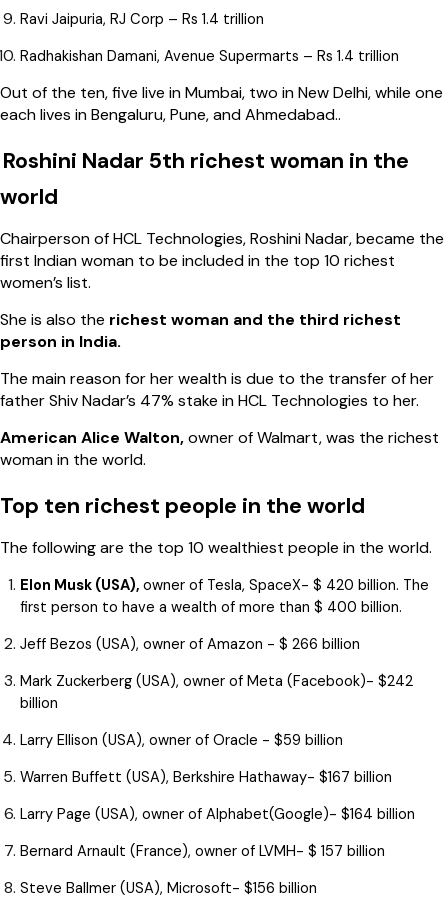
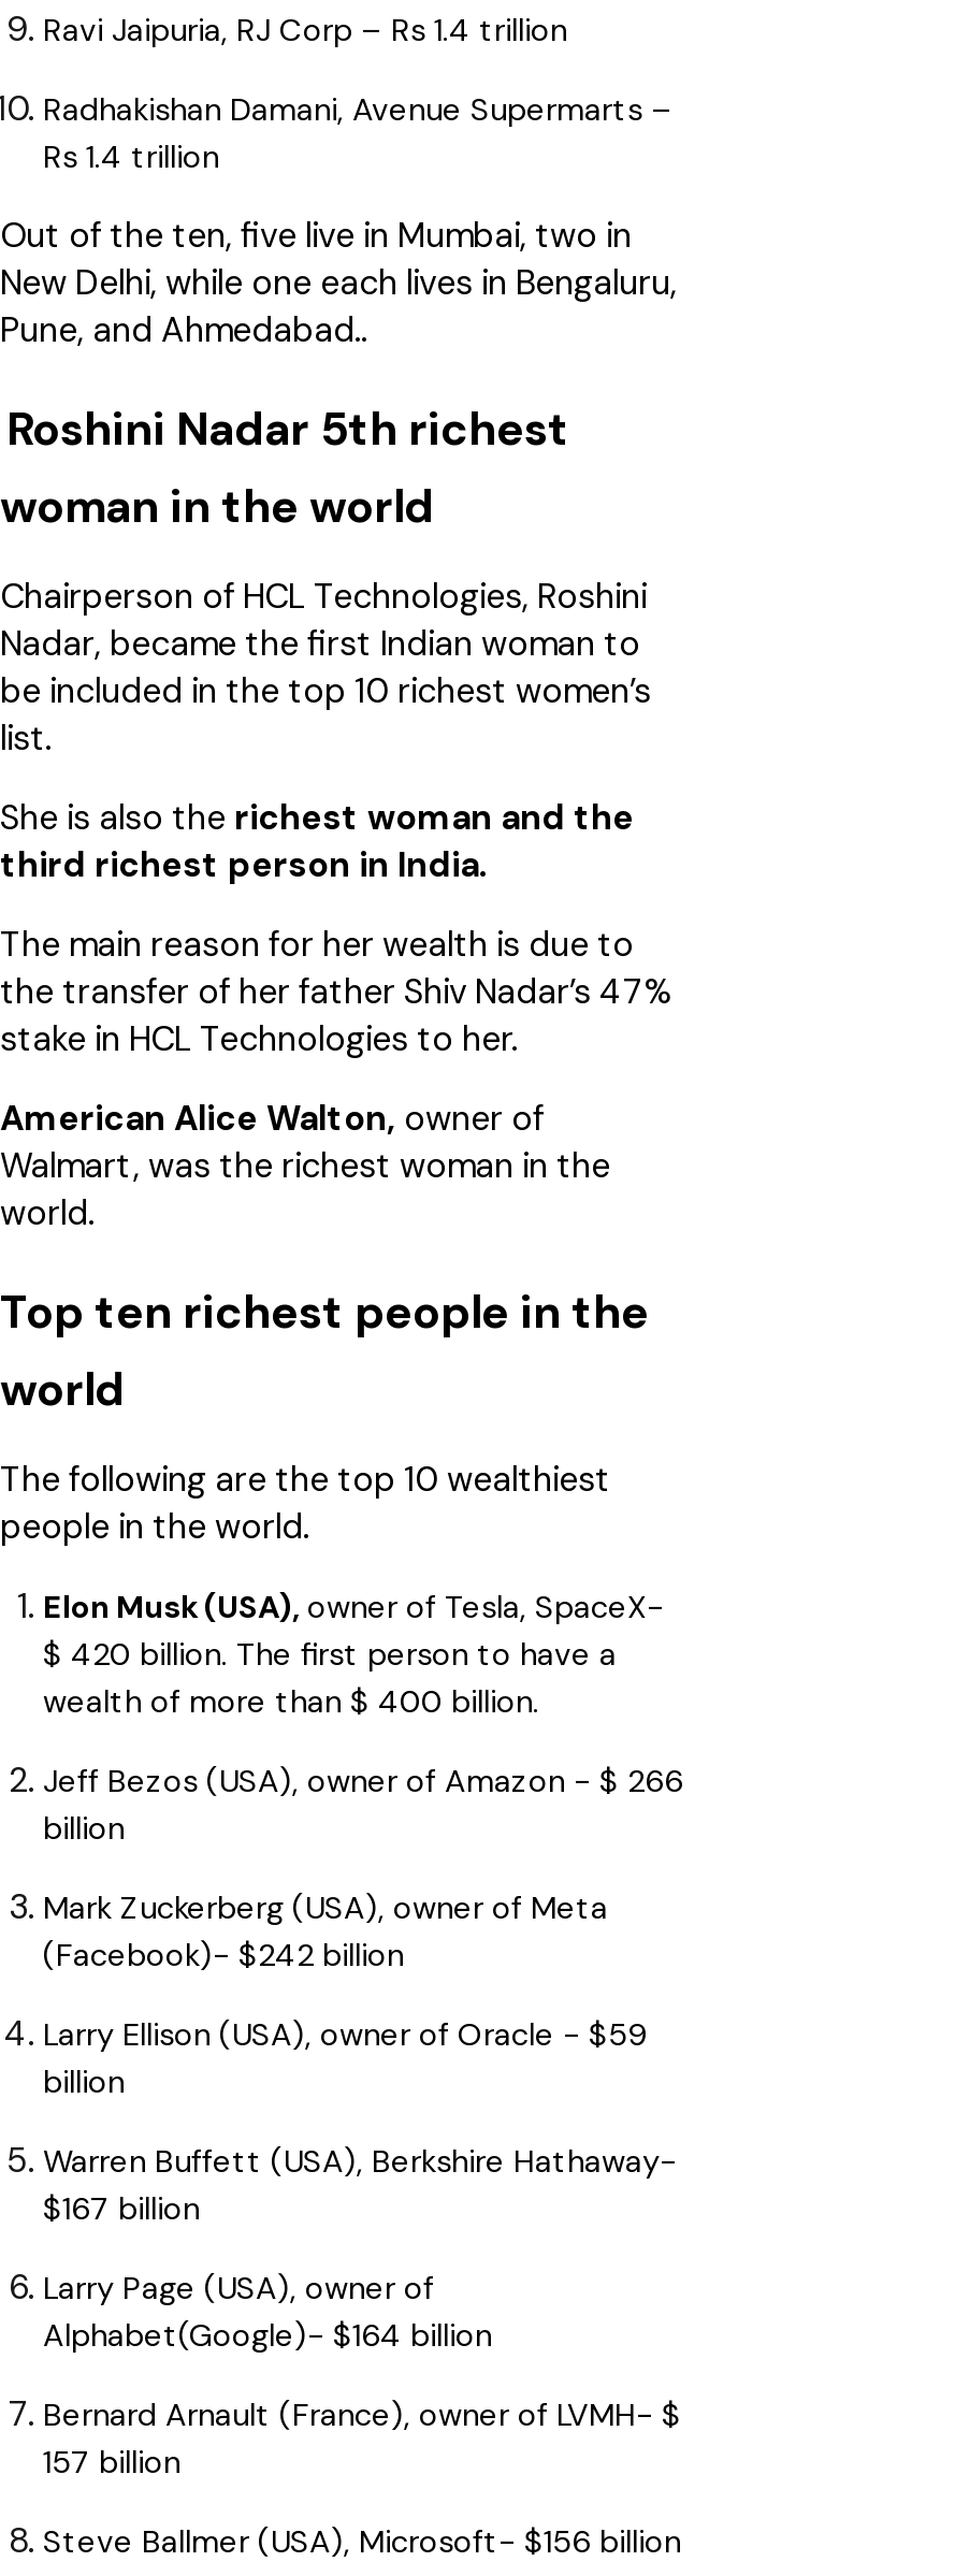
- Radhakishan Damani, Avenue Supermarts – Rs 1.4 trillion
- Out of the ten, five live in Mumbai, two in New Delhi, while one
- each lives in Bengaluru, Pune, and Ahmedabad..
- Roshini Nadar 5th richest woman in the
+ Radhakishan Damani, Avenue Supermarts –
+ Rs 1.4 trillion
+ Out of the ten, five live in Mumbai, two in
+ New Delhi, while one each lives in Bengaluru,
+ Pune, and Ahmedabad..
+ Roshini Nadar 5th richest
+ woman in the world
+ Chairperson of HCL Technologies, Roshini
+ Nadar, became the first Indian woman to
+ be included in the top 10 richest women’s
+ list.
+ She is also the richest woman and the
+ third richest person in India.
+ The main reason for her wealth is due to
+ the transfer of her father Shiv Nadar’s 47%
+ stake in HCL Technologies to her.
+ American Alice Walton, owner of
+ Walmart, was the richest woman in the
+ world.
+ Top ten richest people in the

moved down: world

- Chairperson of HCL Technologies, Roshini Nadar, became the
- first Indian woman to be included in the top 10 richest
- women’s list.
- She is also the richest woman and the third richest
- person in India.
- The main reason for her wealth is due to the transfer of her
- father Shiv Nadar’s 47% stake in HCL Technologies to her.
- American Alice Walton, owner of Walmart, was the richest
- woman in the world.
- Top ten richest people in the world
- The following are the top 10 wealthiest people in the world.
- Elon Musk (USA), owner of Tesla, SpaceX- $ 420 billion. The
- first person to have a wealth of more than $ 400 billion.
- Jeff Bezos (USA), owner of Amazon - $ 266 billion
- Mark Zuckerberg (USA), owner of Meta (Facebook)- $242
+ The following are the top 10 wealthiest
+ people in the world.
+ Elon Musk (USA), owner of Tesla, SpaceX-
+ $ 420 billion. The first person to have a
+ wealth of more than $ 400 billion.
+ Jeff Bezos (USA), owner of Amazon - $ 266

- Larry Ellison (USA), owner of Oracle - $59 billion
- Warren Buffett (USA), Berkshire Hathaway- $167 billion
- Larry Page (USA), owner of Alphabet(Google)- $164 billion
- Bernard Arnault (France), owner of LVMH- $ 157 billion
+ Mark Zuckerberg (USA), owner of Meta
+ (Facebook)- $242 billion
+ Larry Ellison (USA), owner of Oracle - $59
+ billion
+ Warren Buffett (USA), Berkshire Hathaway-
+ $167 billion
+ Larry Page (USA), owner of
+ Alphabet(Google)- $164 billion
+ Bernard Arnault (France), owner of LVMH- $
+ 157 billion
